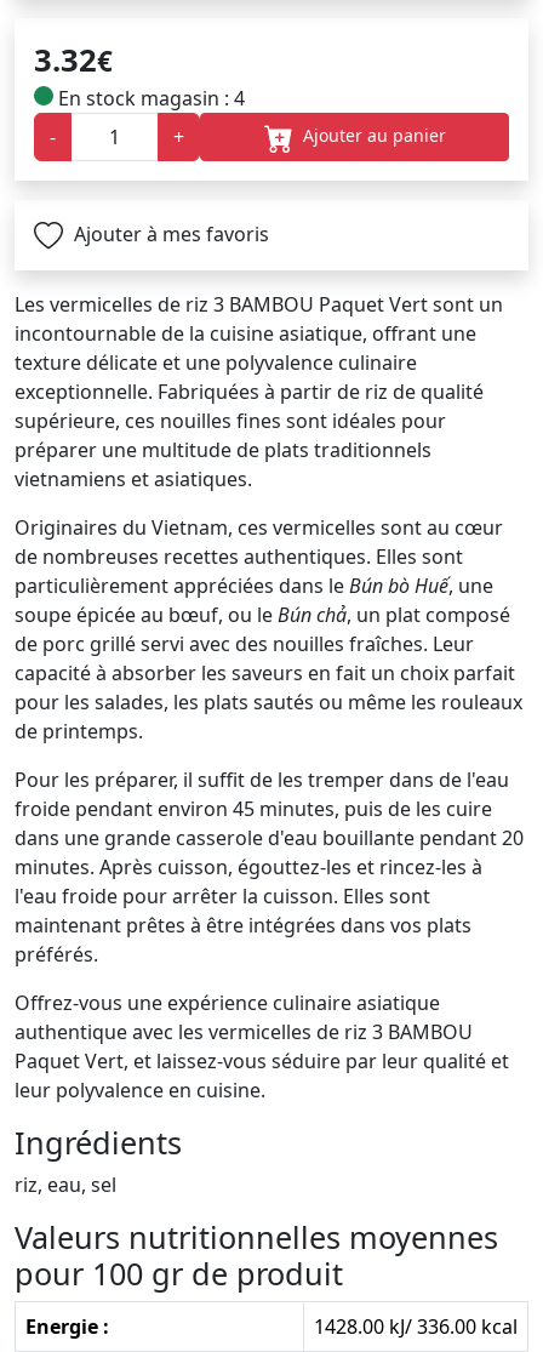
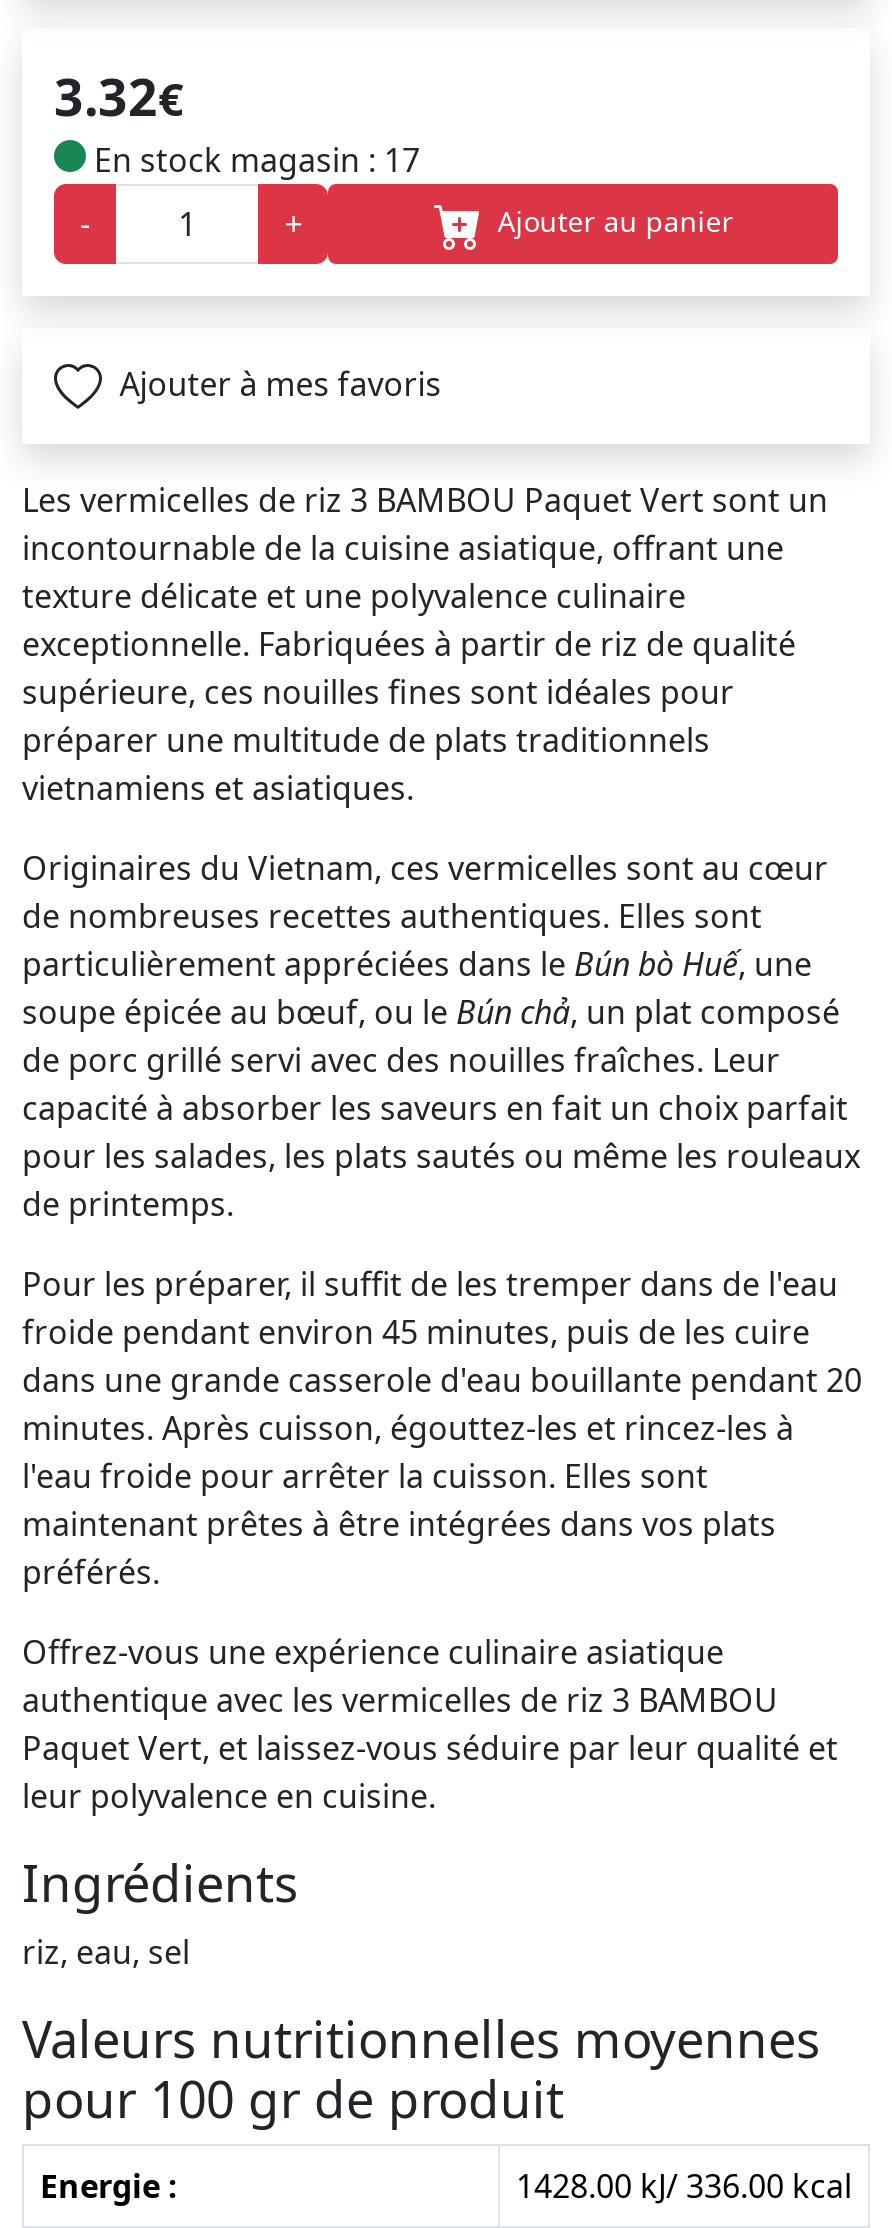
- En stock magasin : 4
+ En stock magasin : 17
